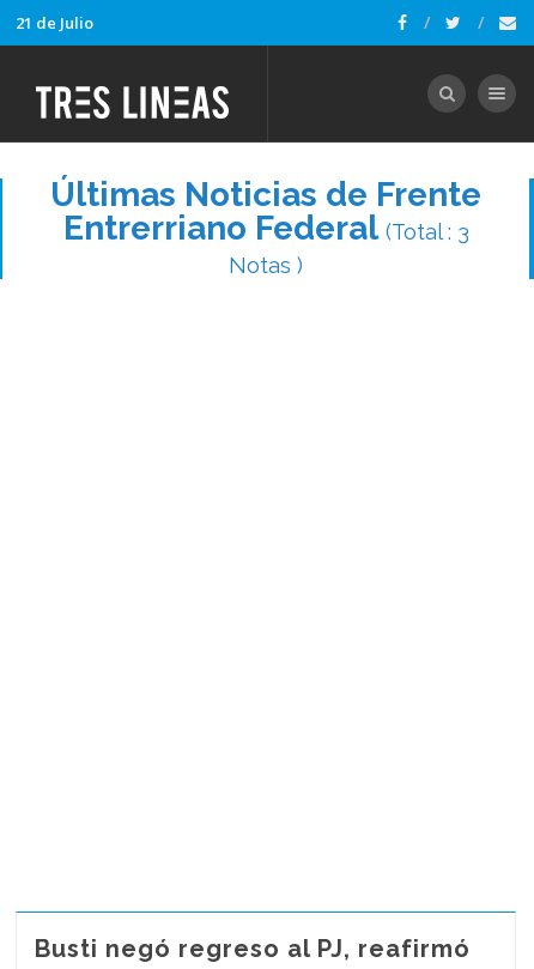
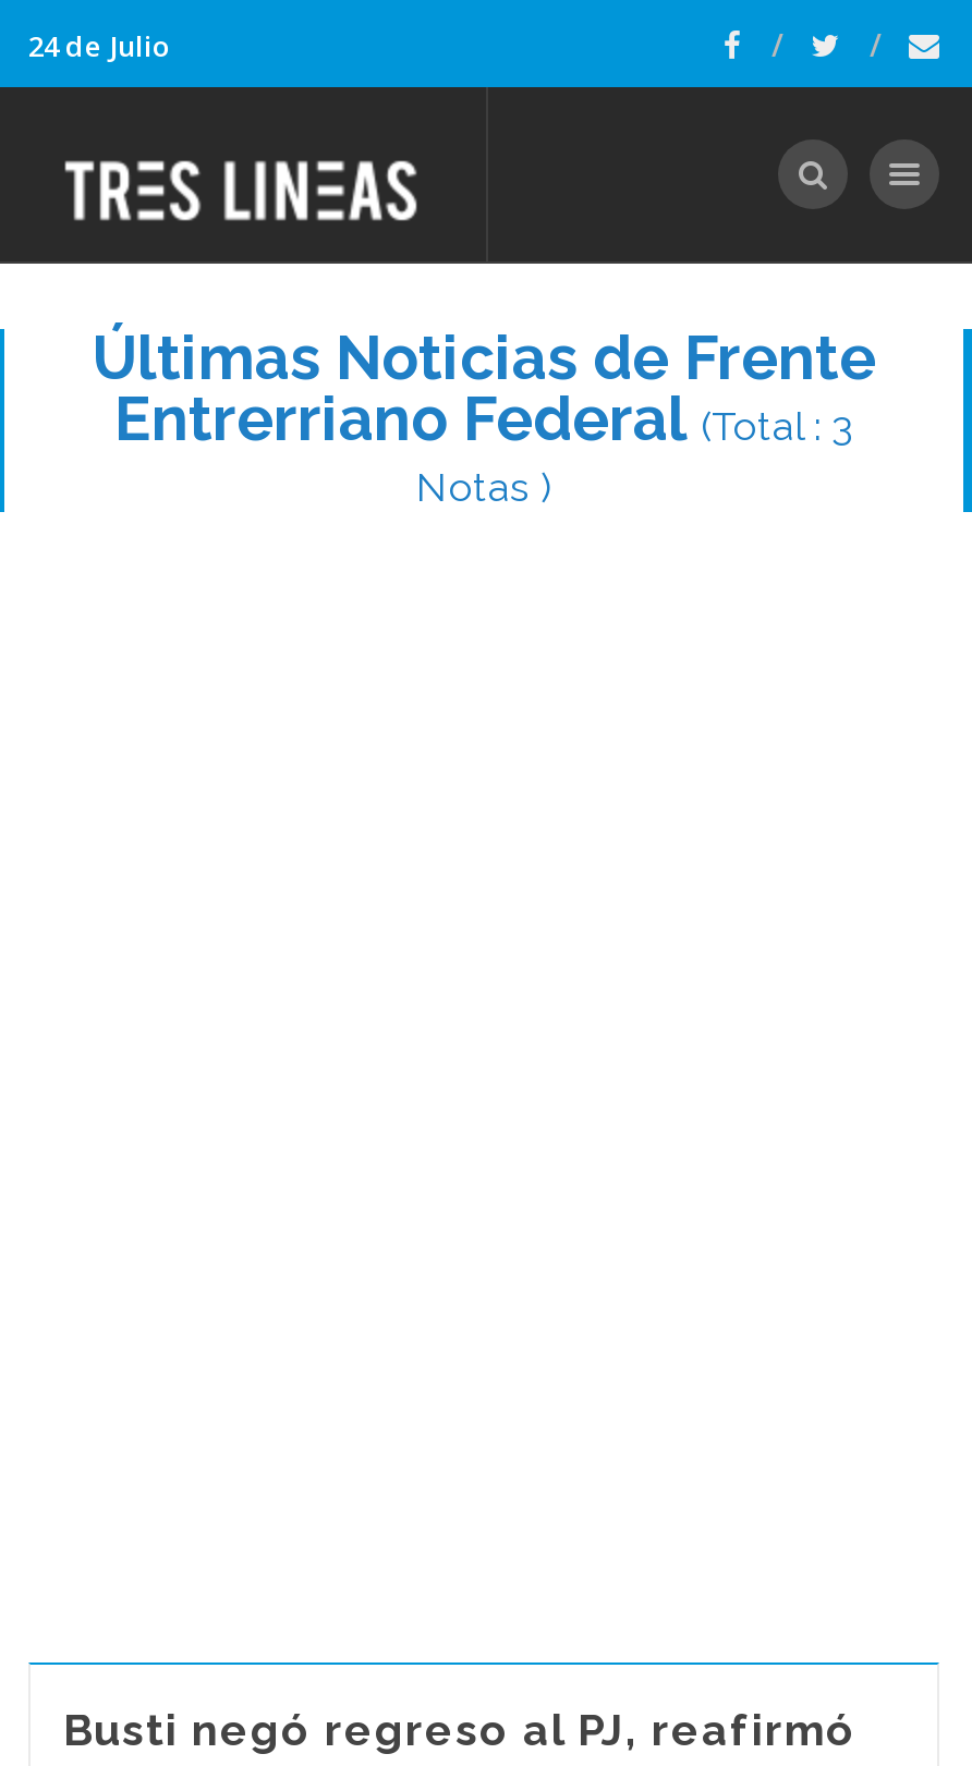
- 21 de Julio
+ 24 de Julio
